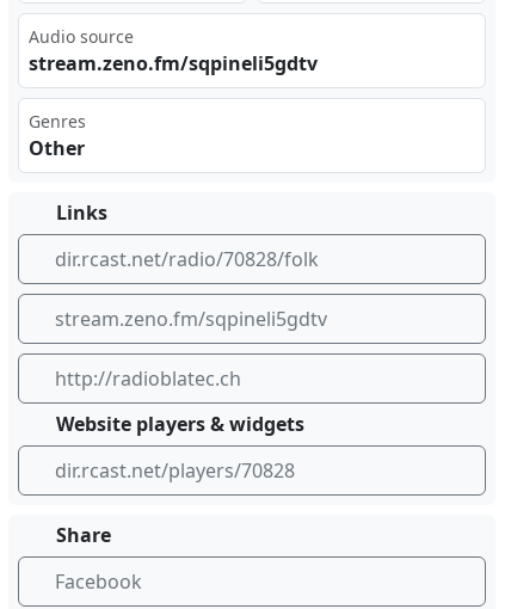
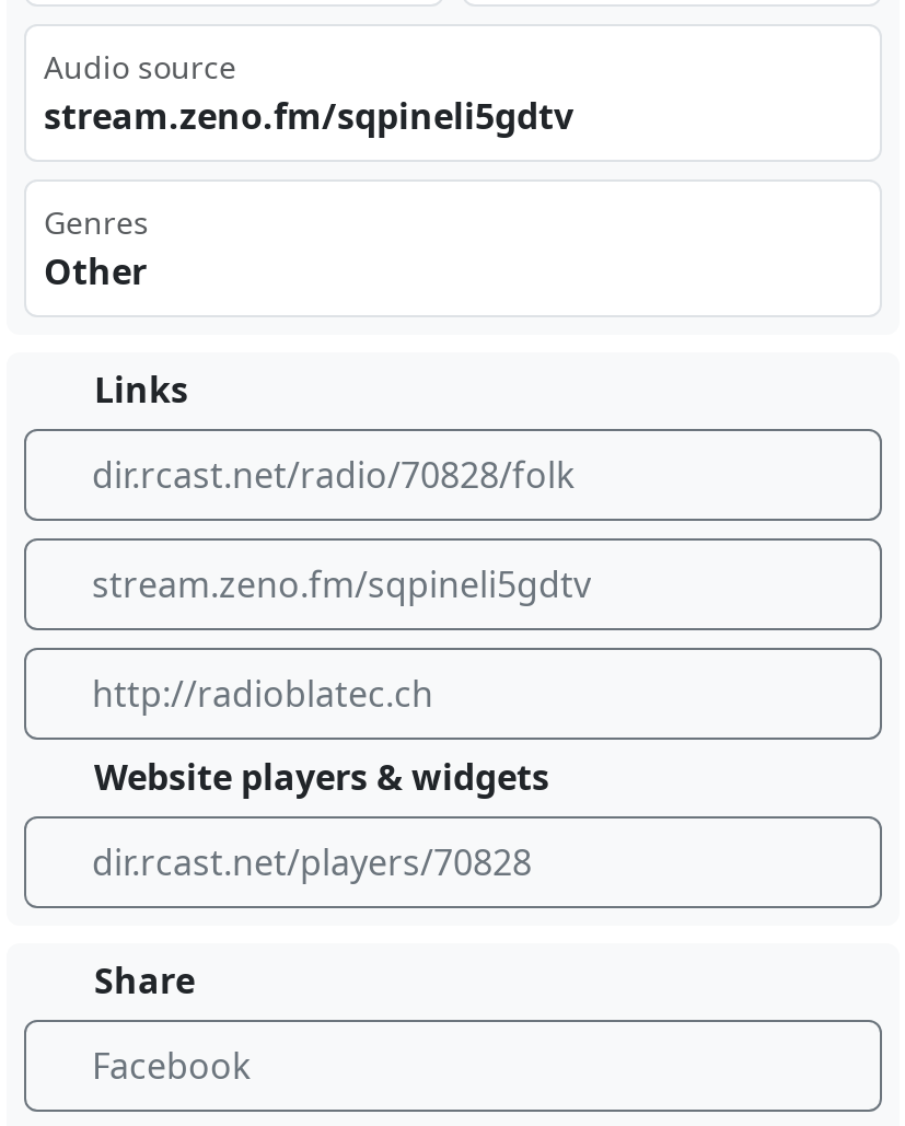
- str‌eam‍.ze‍no.fm/ sqp‍ine‌li5 ‌gdt‍v
+ stream.ze‍no.fm/sqp‍‌‌ine‍‌li5‌gdt v
